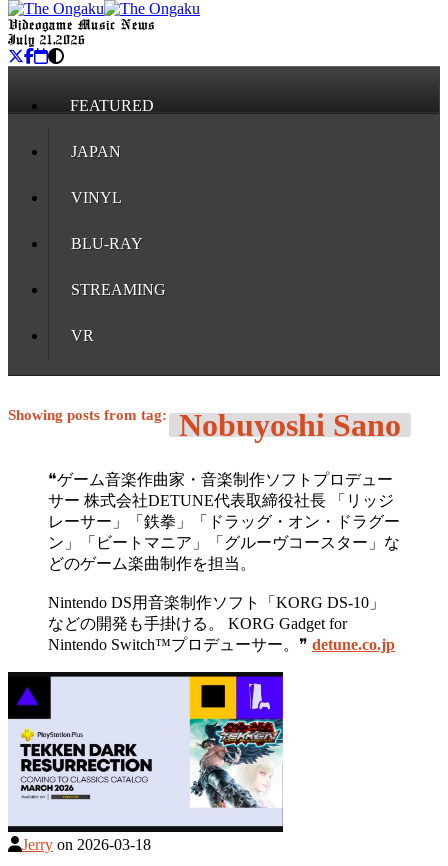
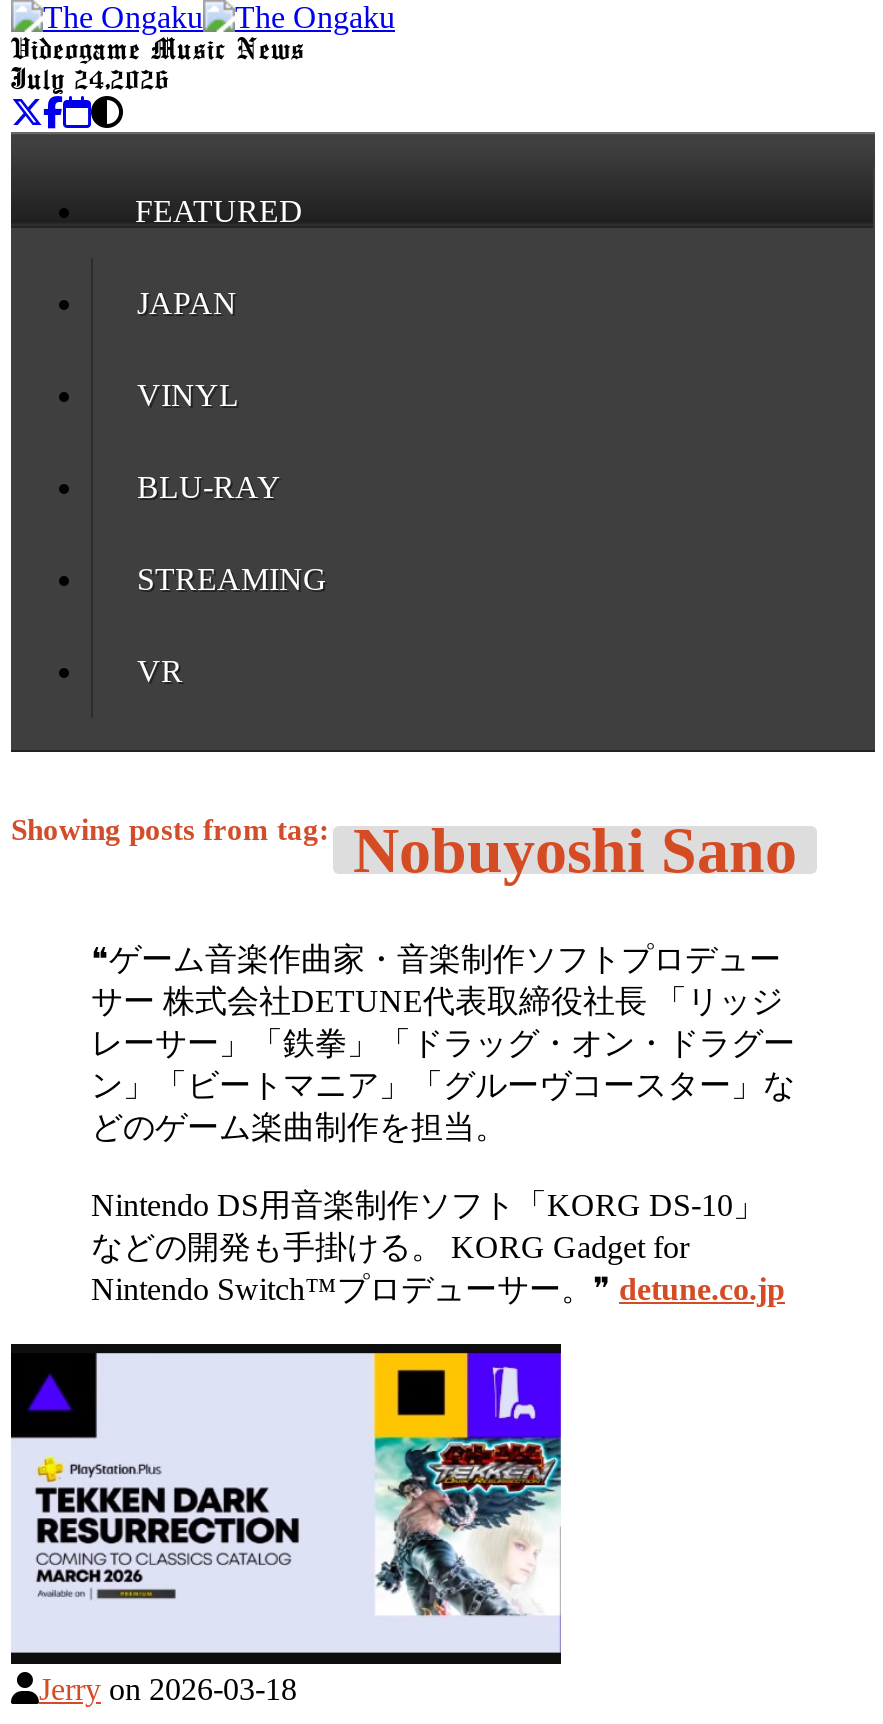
- July 21, 2026
+ July 24, 2026
